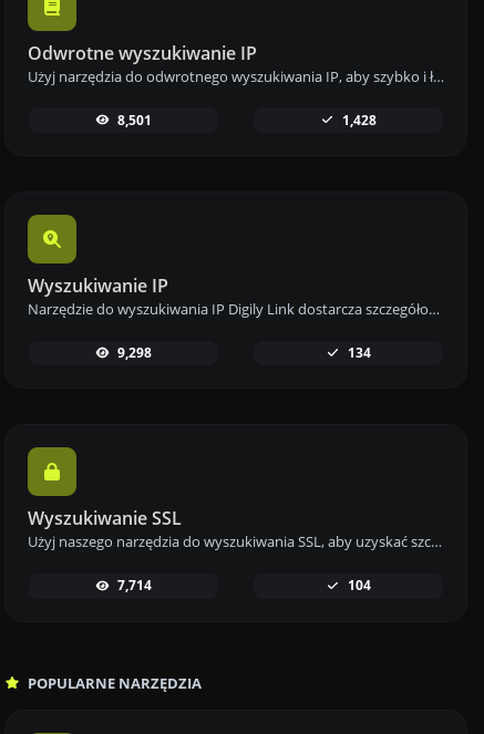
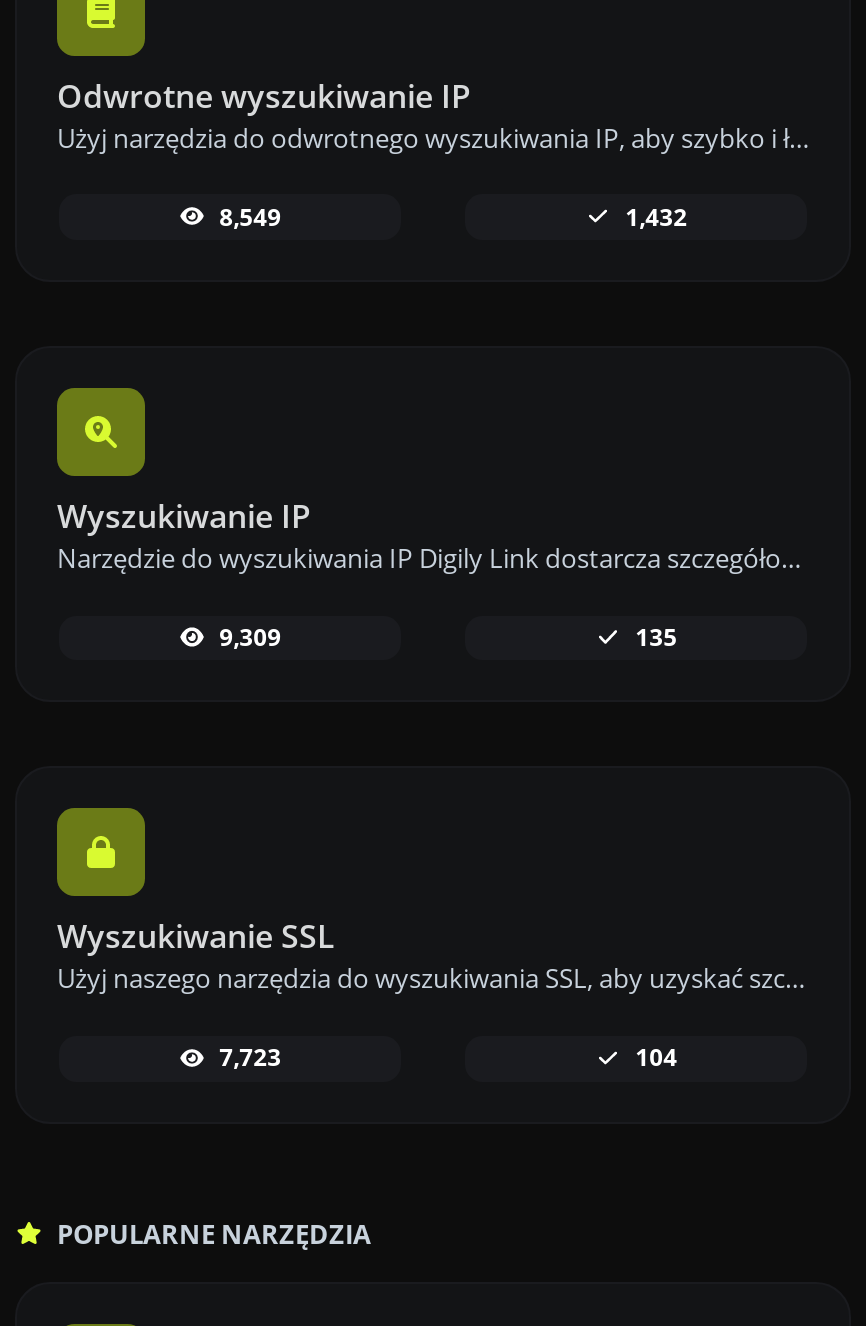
- 8,501
+ 8,549

- 1,428
+ 1,432

- 9,298
+ 9,309

- 134
+ 135

- 7,714
+ 7,723
